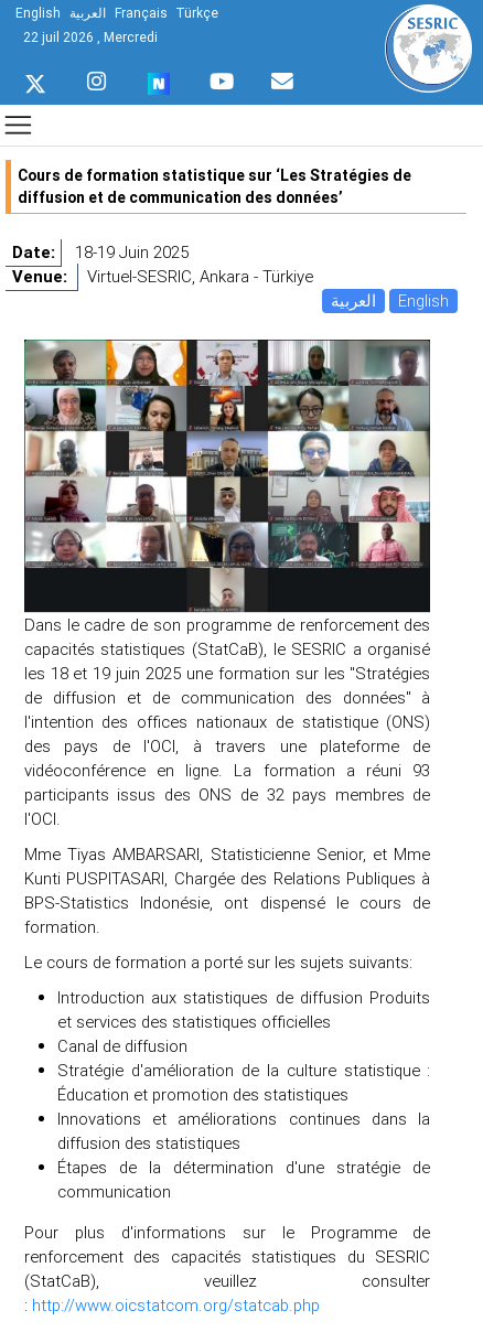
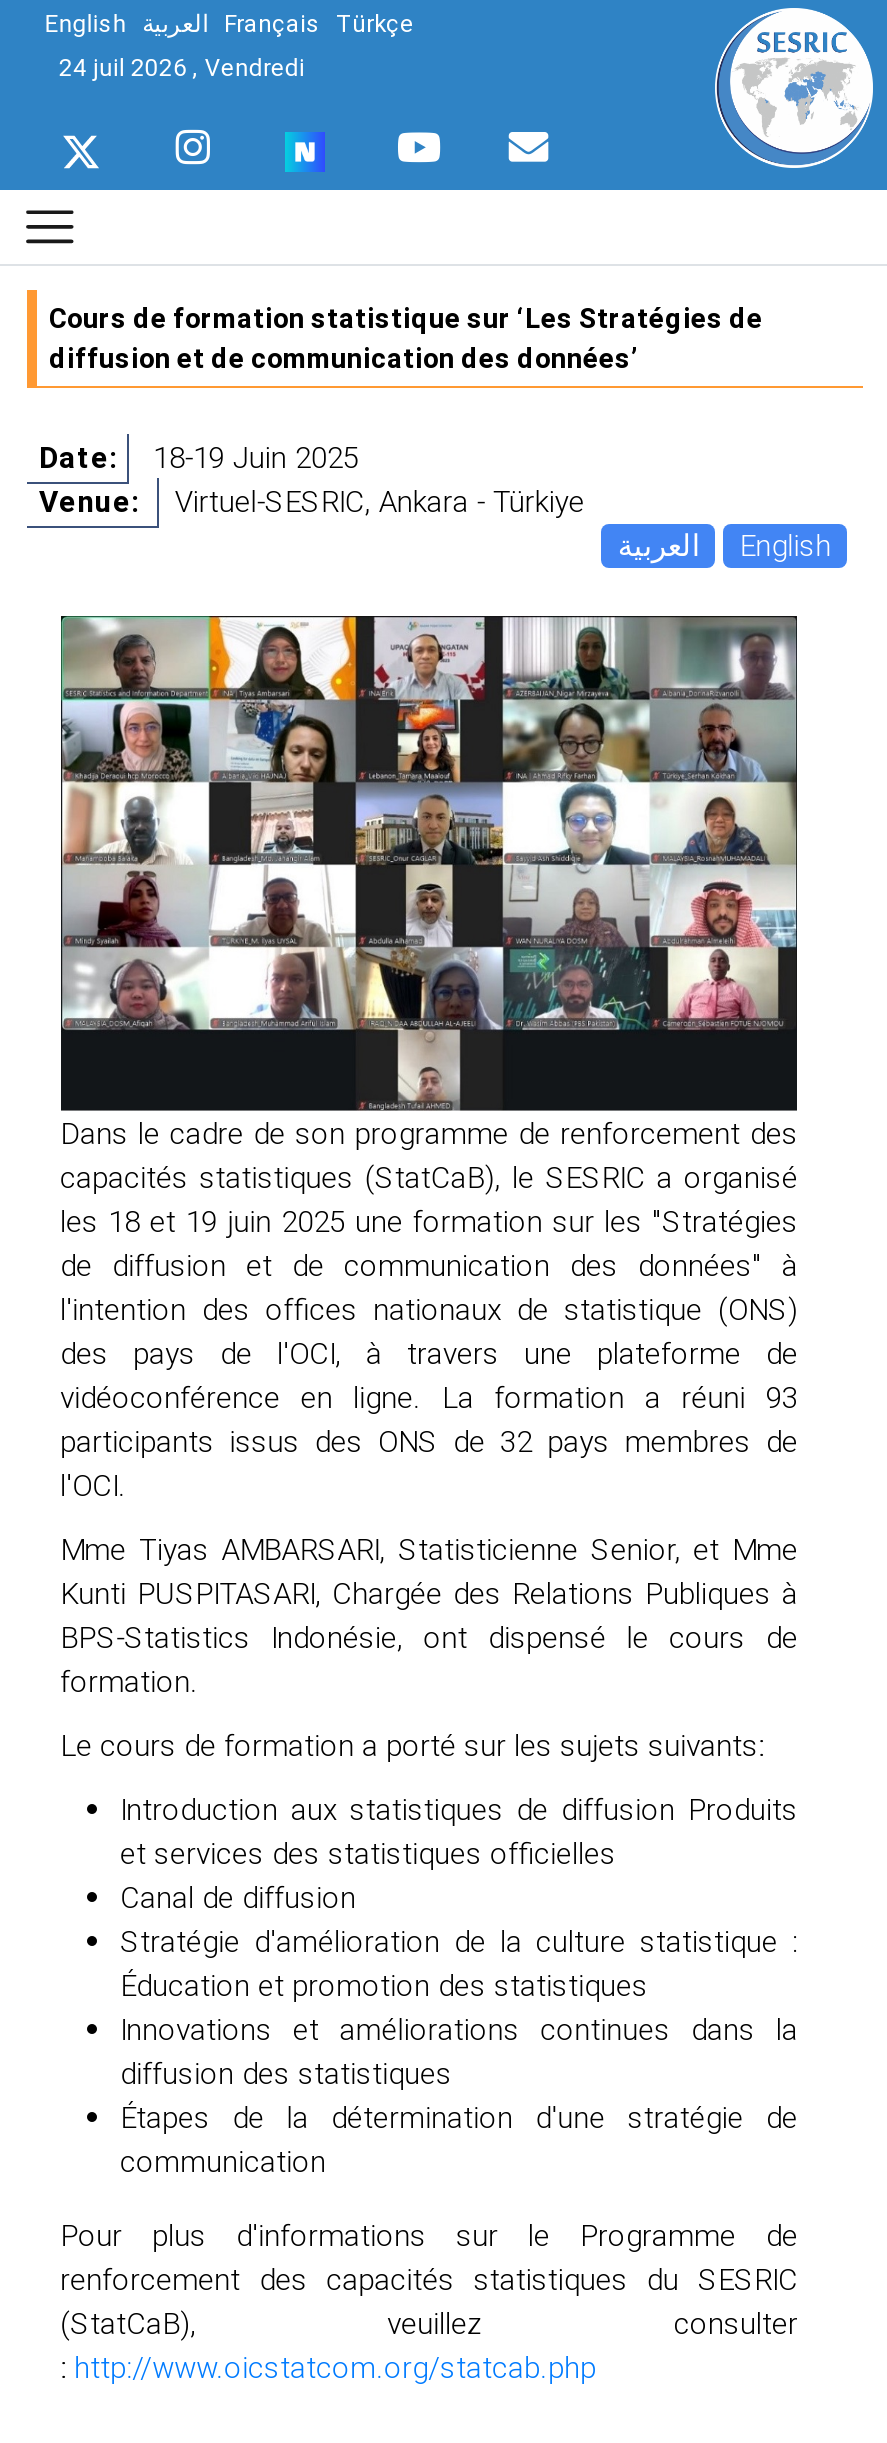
- 22 juil 2026 , Mercredi
+ 24 juil 2026 , Vendredi
